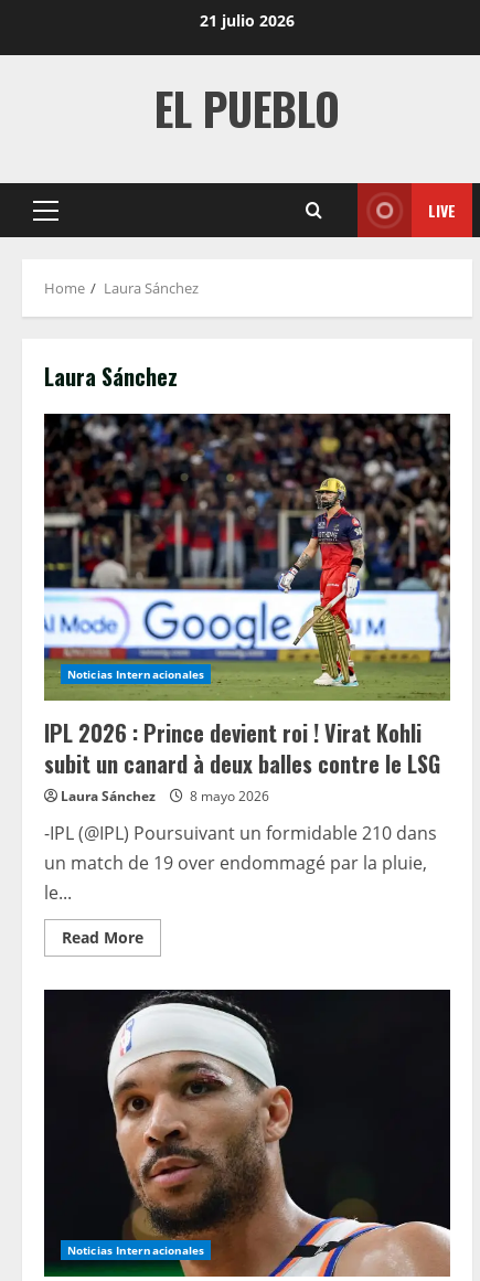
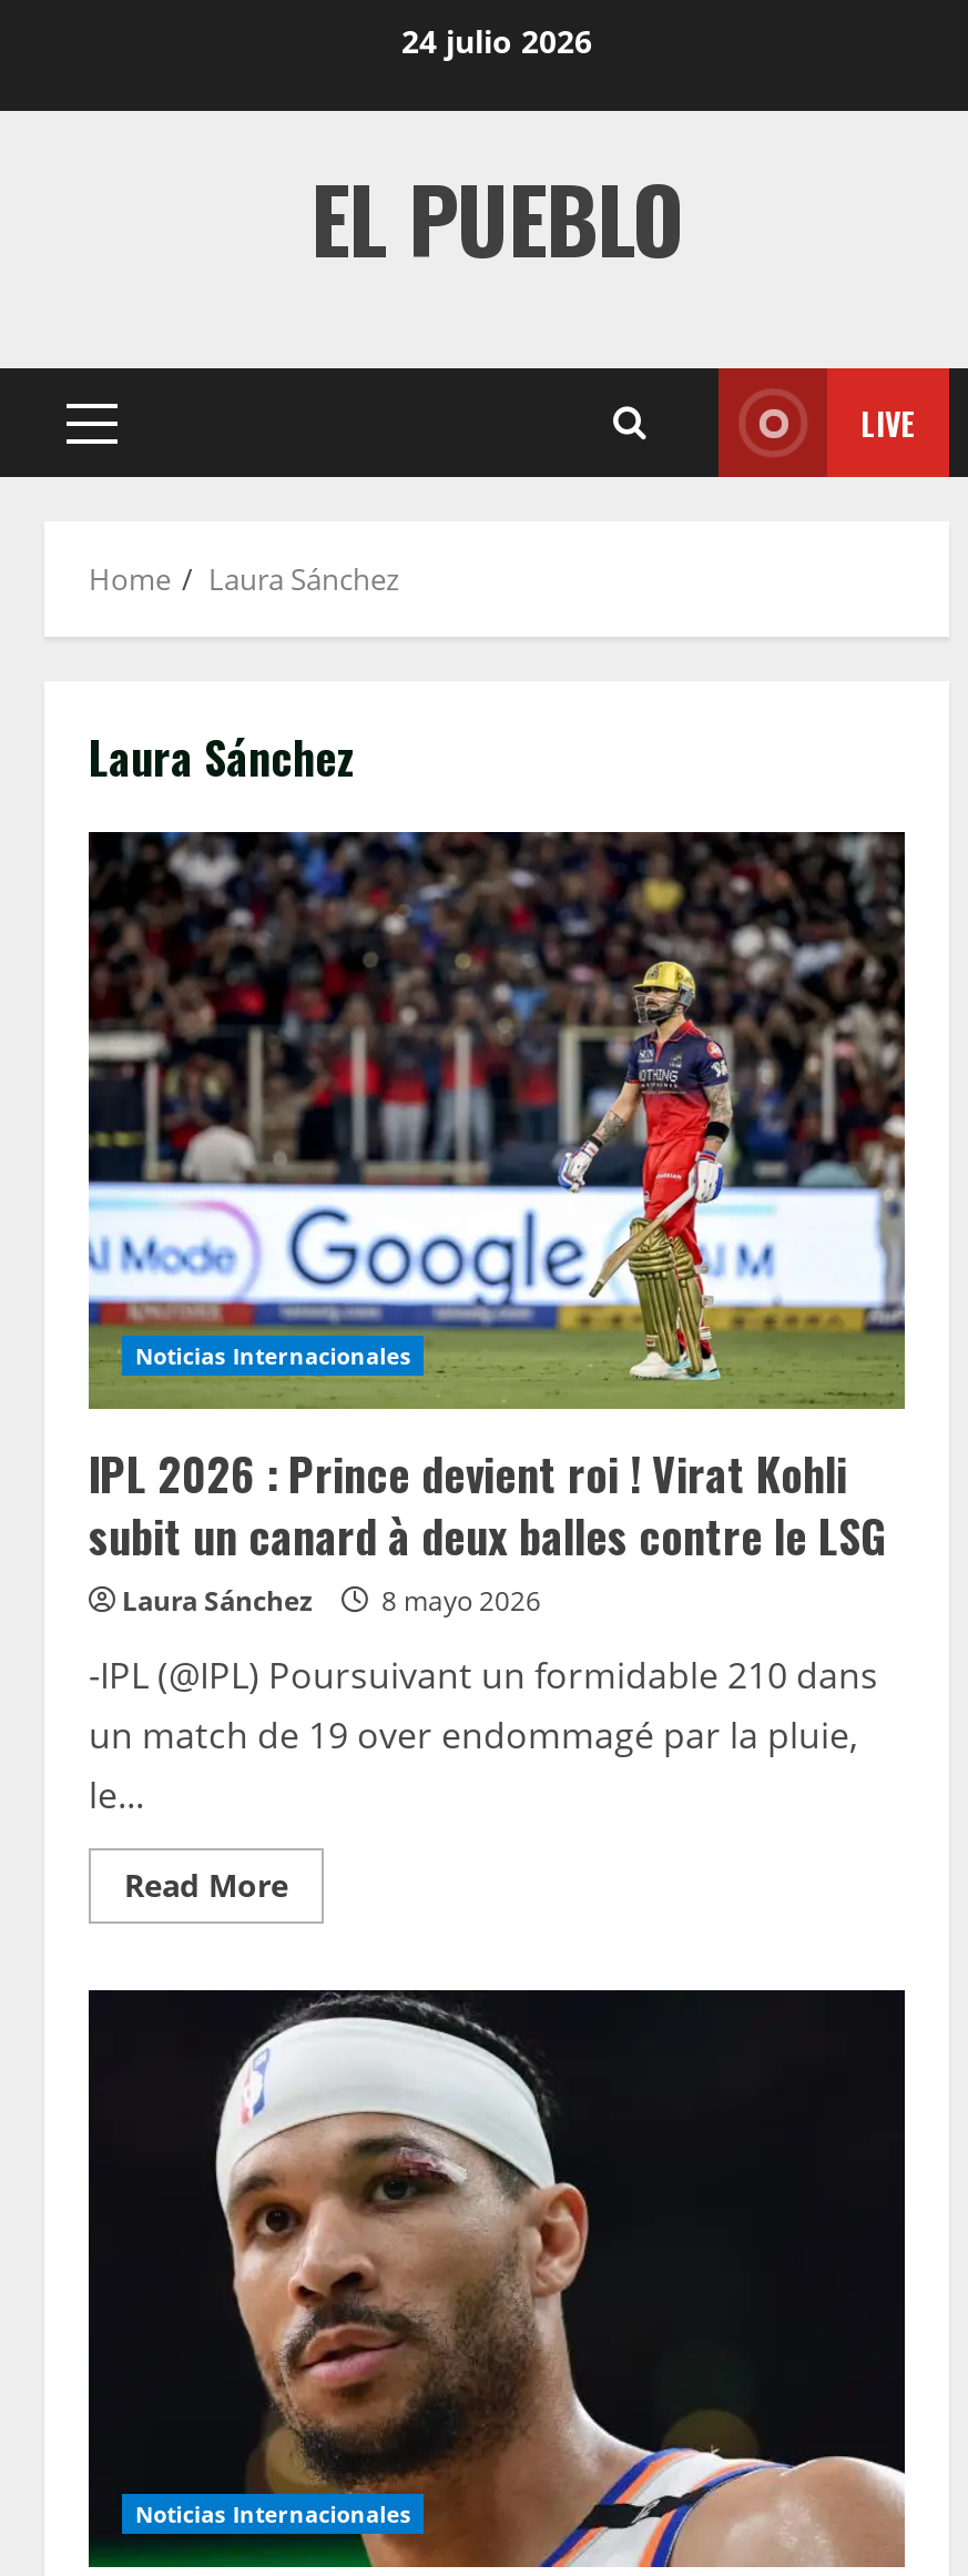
- 21 julio 2026
+ 24 julio 2026
